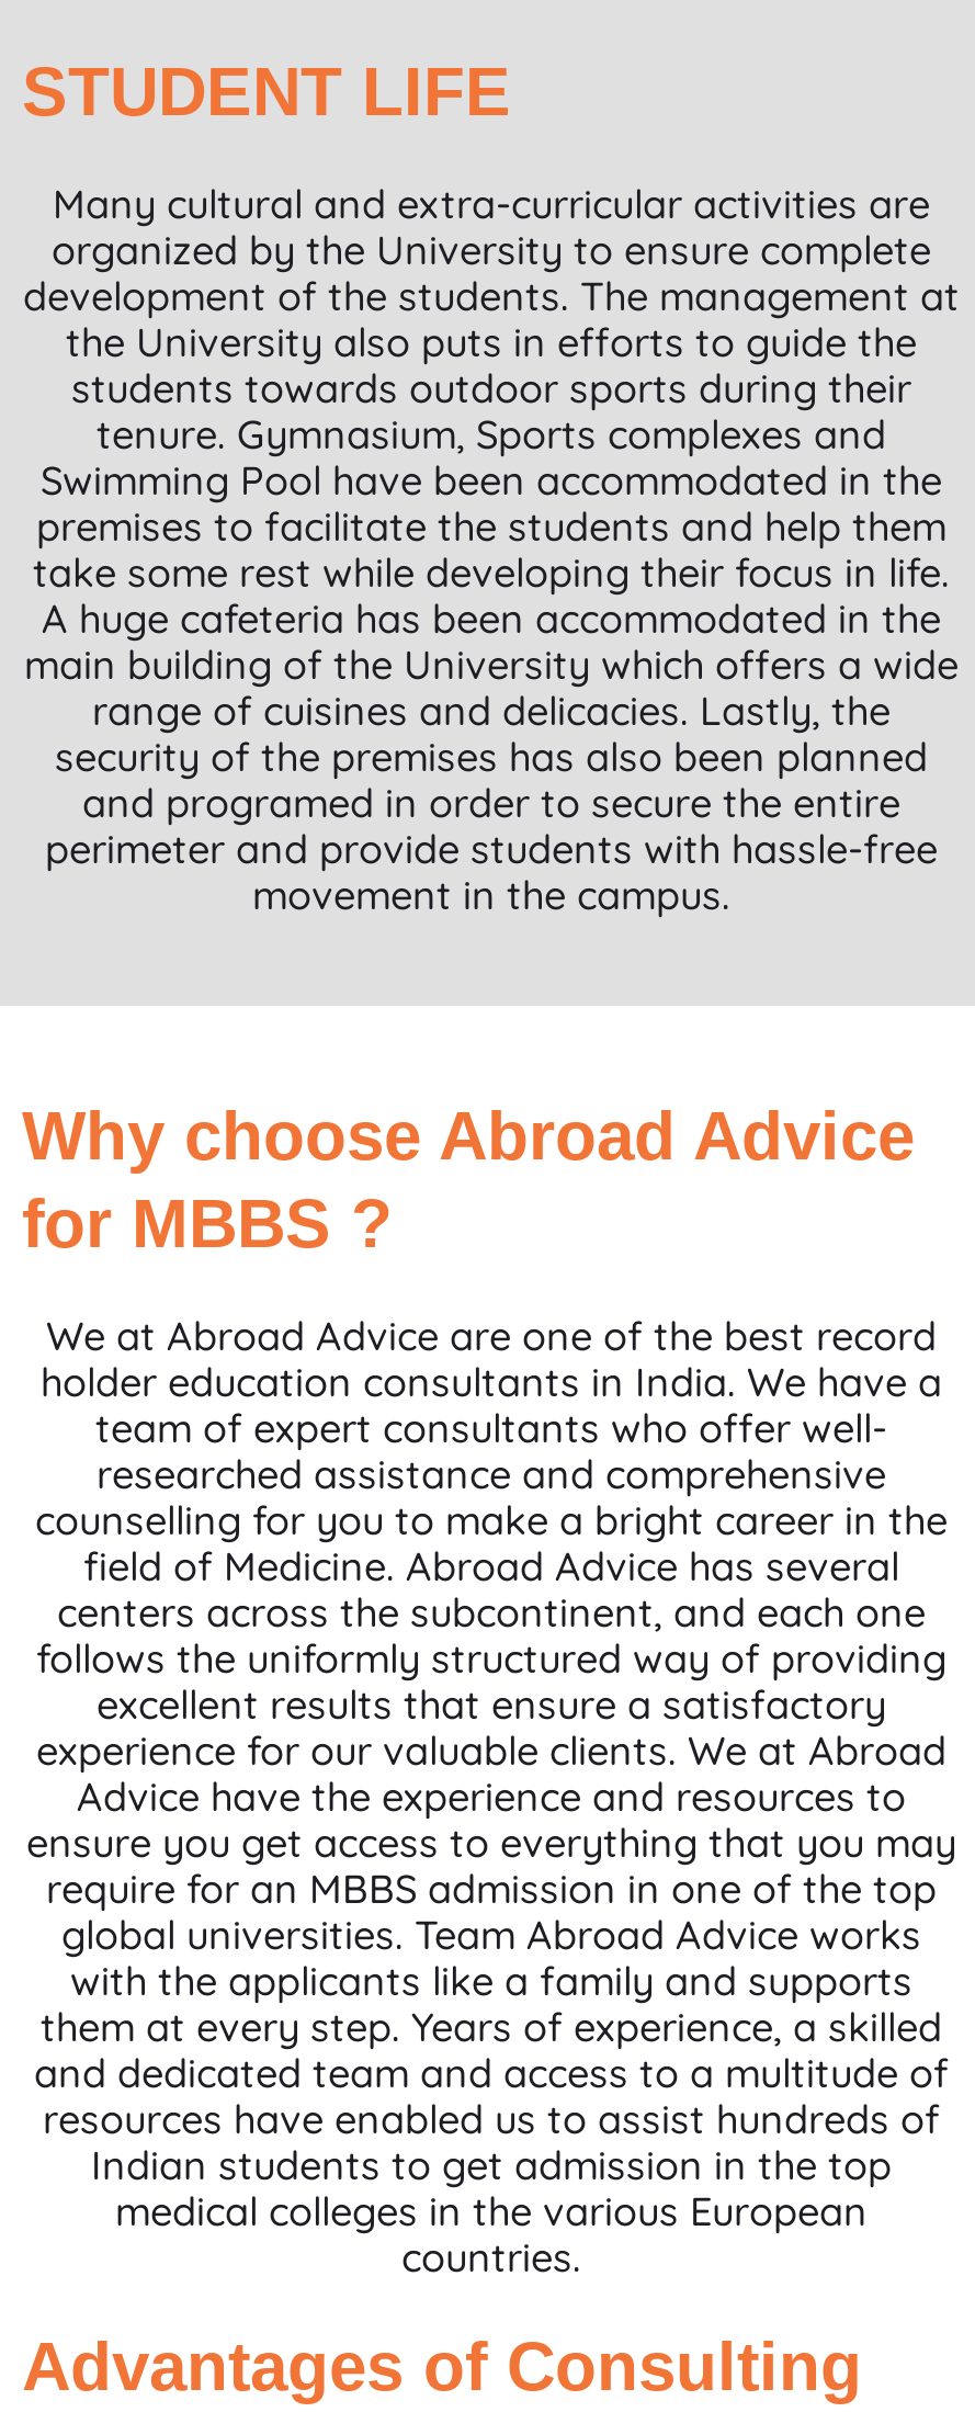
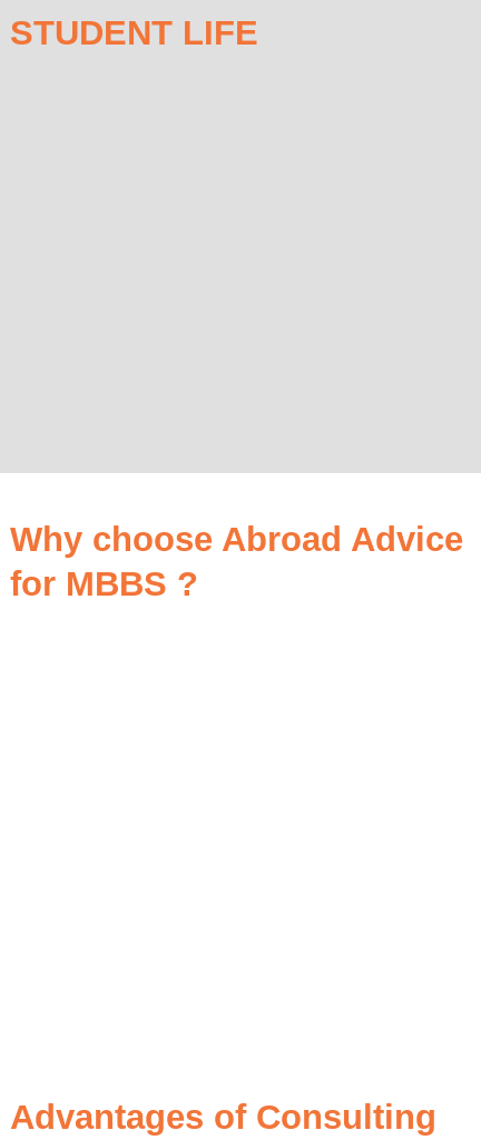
- Many cultural and extra-curricular activities are
- organized by the University to ensure complete
- development of the students. The management at
- the University also puts in efforts to guide the
- students towards outdoor sports during their
- tenure. Gymnasium, Sports complexes and
- Swimming Pool have been accommodated in the
- premises to facilitate the students and help them
- take some rest while developing their focus in life.
- A huge cafeteria has been accommodated in the
- main building of the University which offers a wide
- range of cuisines and delicacies. Lastly, the
- security of the premises has also been planned
- and programed in order to secure the entire
- perimeter and provide students with hassle-free
- movement in the campus.

- We at Abroad Advice are one of the best record
- holder education consultants in India. We have a
- team of expert consultants who offer well-
- researched assistance and comprehensive
- counselling for you to make a bright career in the
- field of Medicine. Abroad Advice has several
- centers across the subcontinent, and each one
- follows the uniformly structured way of providing
- excellent results that ensure a satisfactory
- experience for our valuable clients. We at Abroad
- Advice have the experience and resources to
- ensure you get access to everything that you may
- require for an MBBS admission in one of the top
- global universities. Team Abroad Advice works
- with the applicants like a family and supports
- them at every step. Years of experience, a skilled
- and dedicated team and access to a multitude of
- resources have enabled us to assist hundreds of
- Indian students to get admission in the top
- medical colleges in the various European
- countries.
